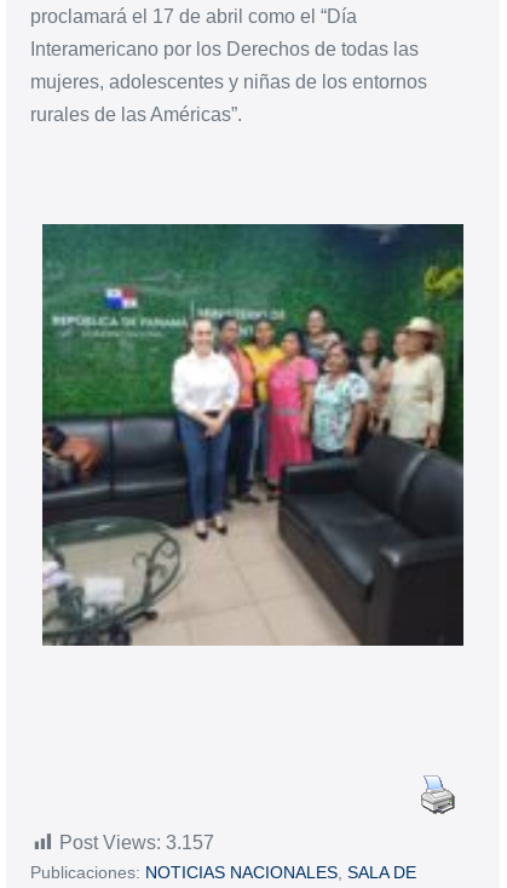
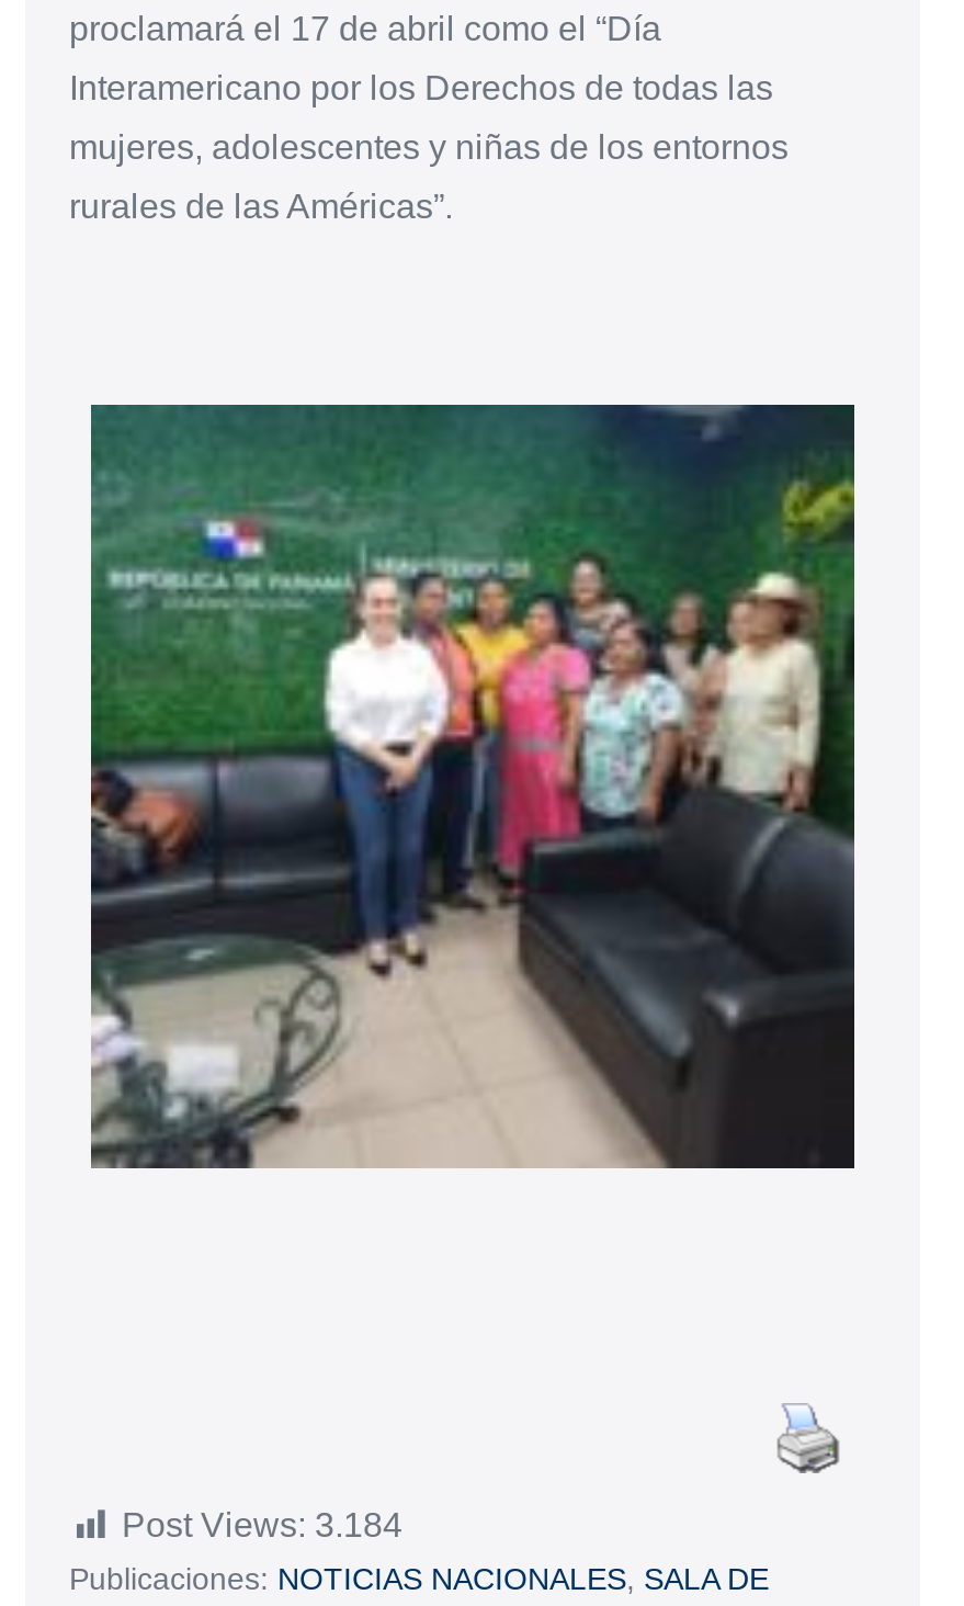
- Post Views: 3.157
+ Post Views: 3.184
